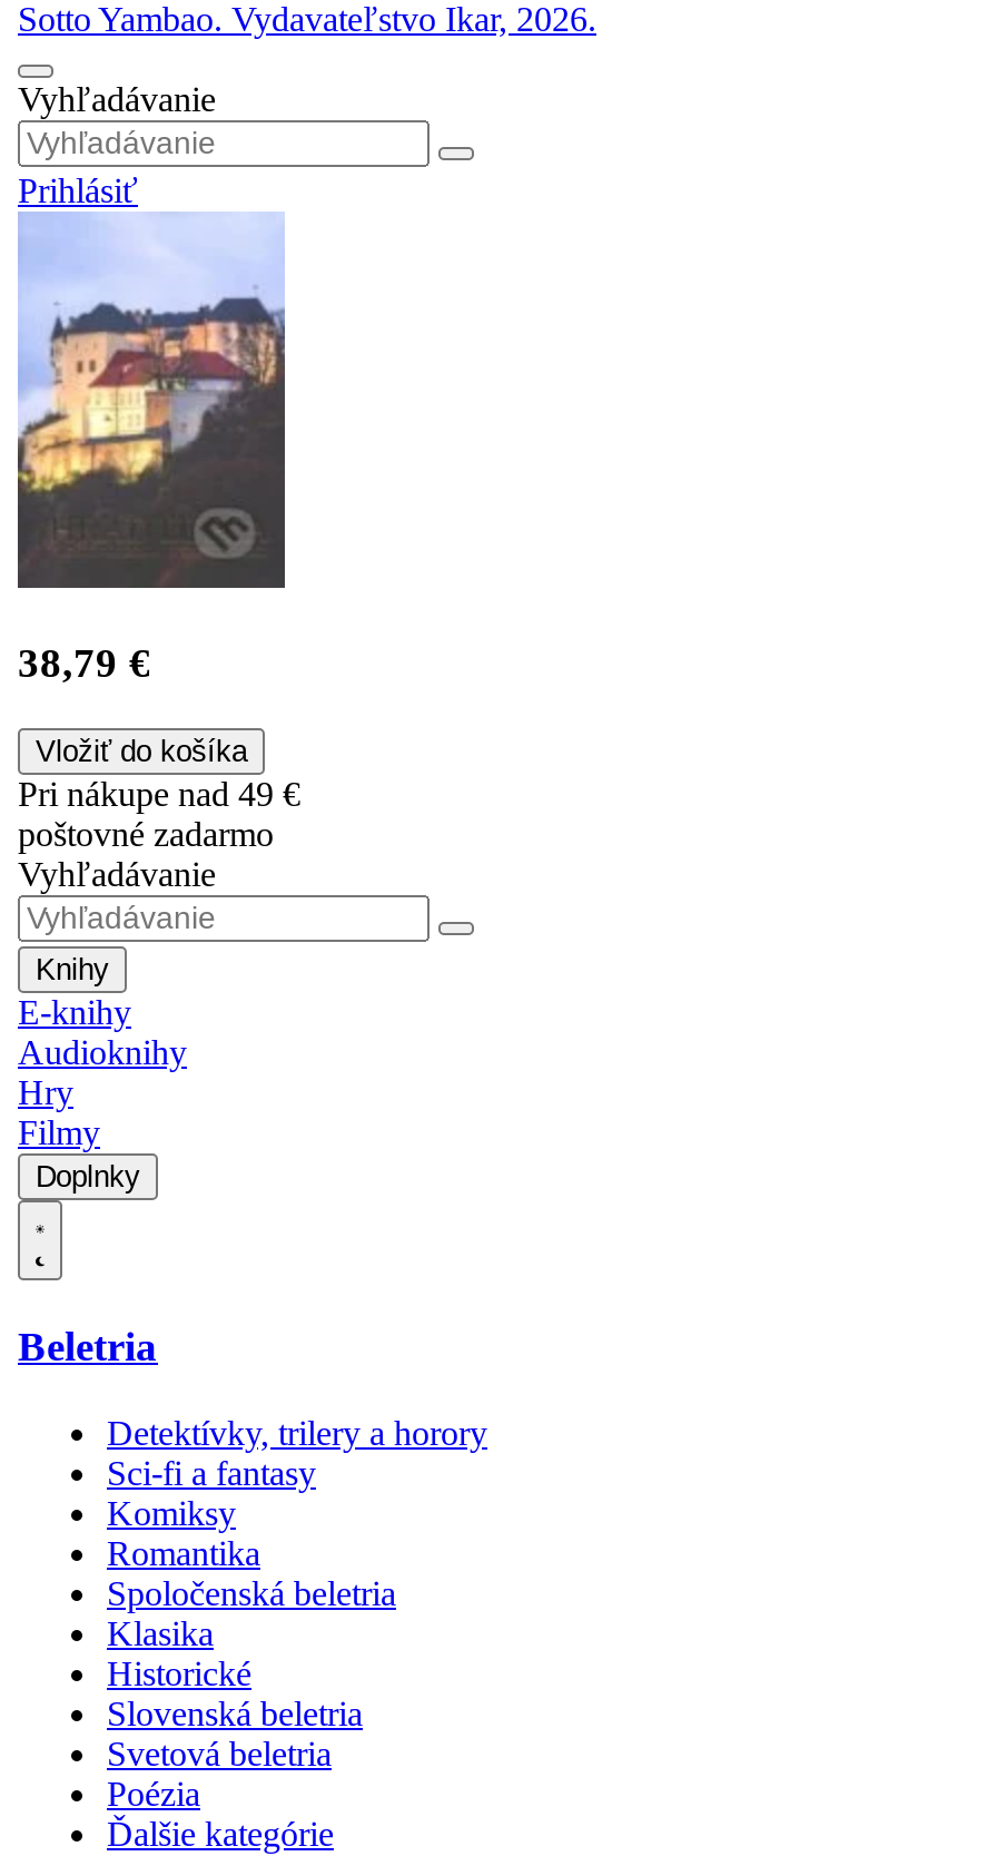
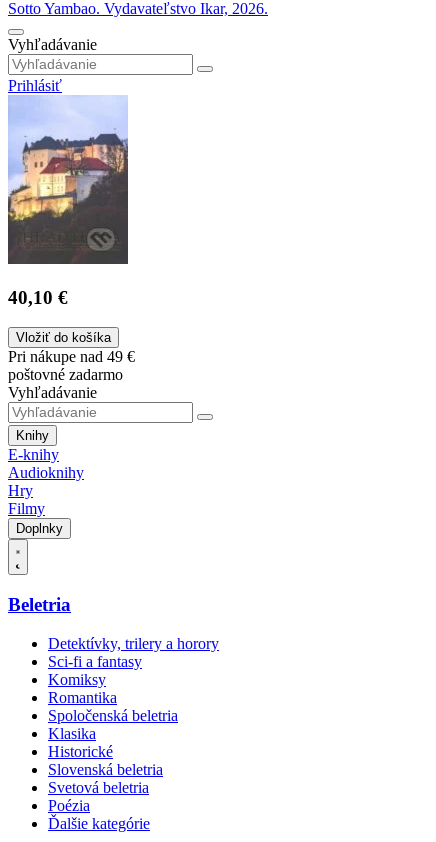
- 38,79 €
+ 40,10 €
